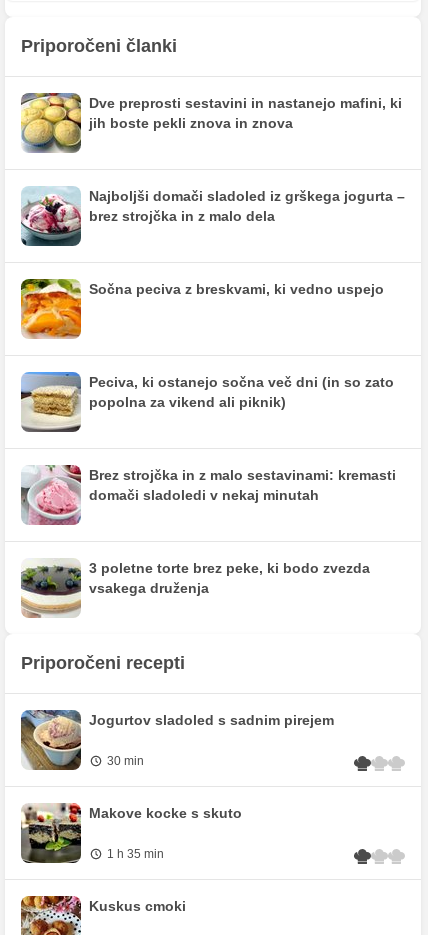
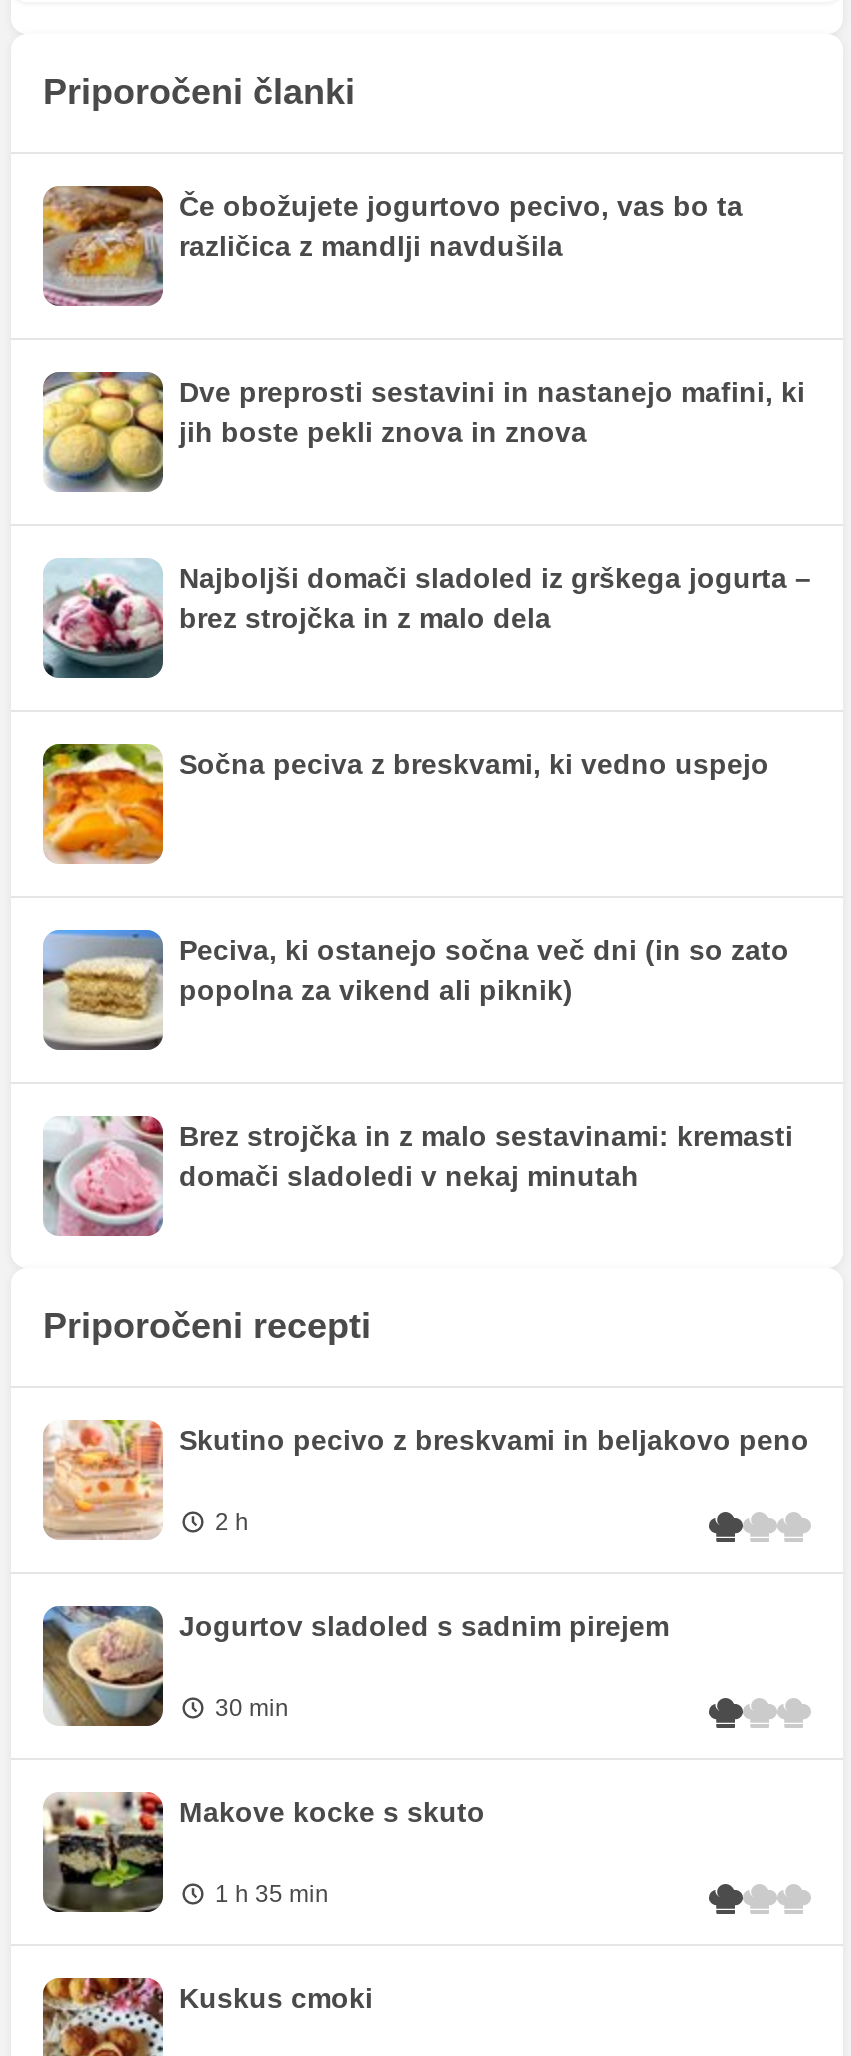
+ [image]
+ Če obožujete jogurtovo pecivo, vas bo ta
+ različica z mandlji navdušila

- [image]
- 3 poletne torte brez peke, ki bodo zvezda
- vsakega druženja

+ [image]
+ Skutino pecivo z breskvami in beljakovo peno
+ 2 h
